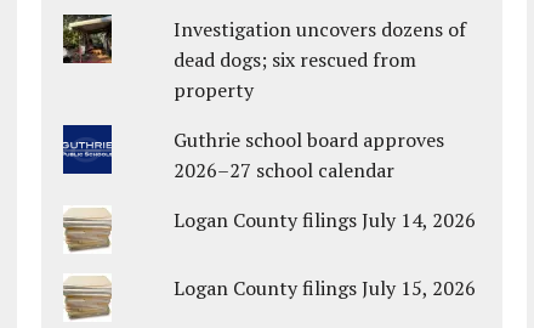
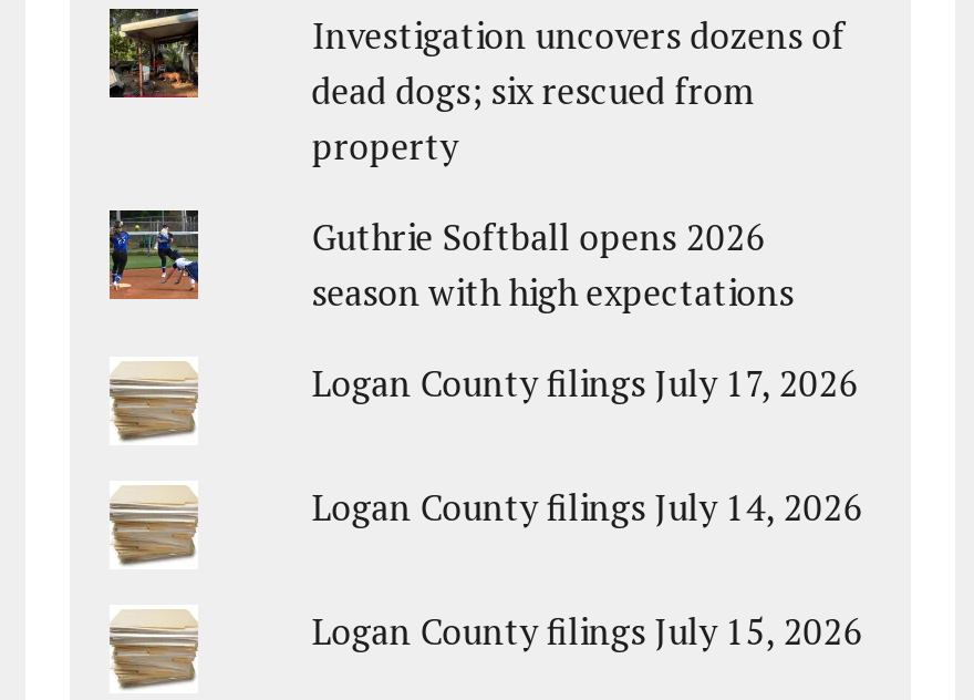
- [image]
+ [image]

- Guthrie school board approves
- 2026–27 school calendar
+ Guthrie Softball opens 2026
+ season with high expectations
+ Logan County filings July 17, 2026
